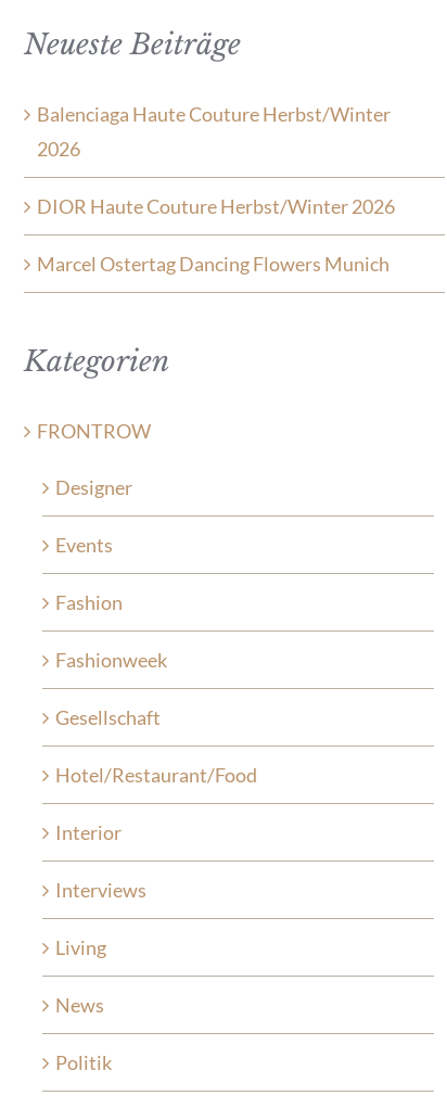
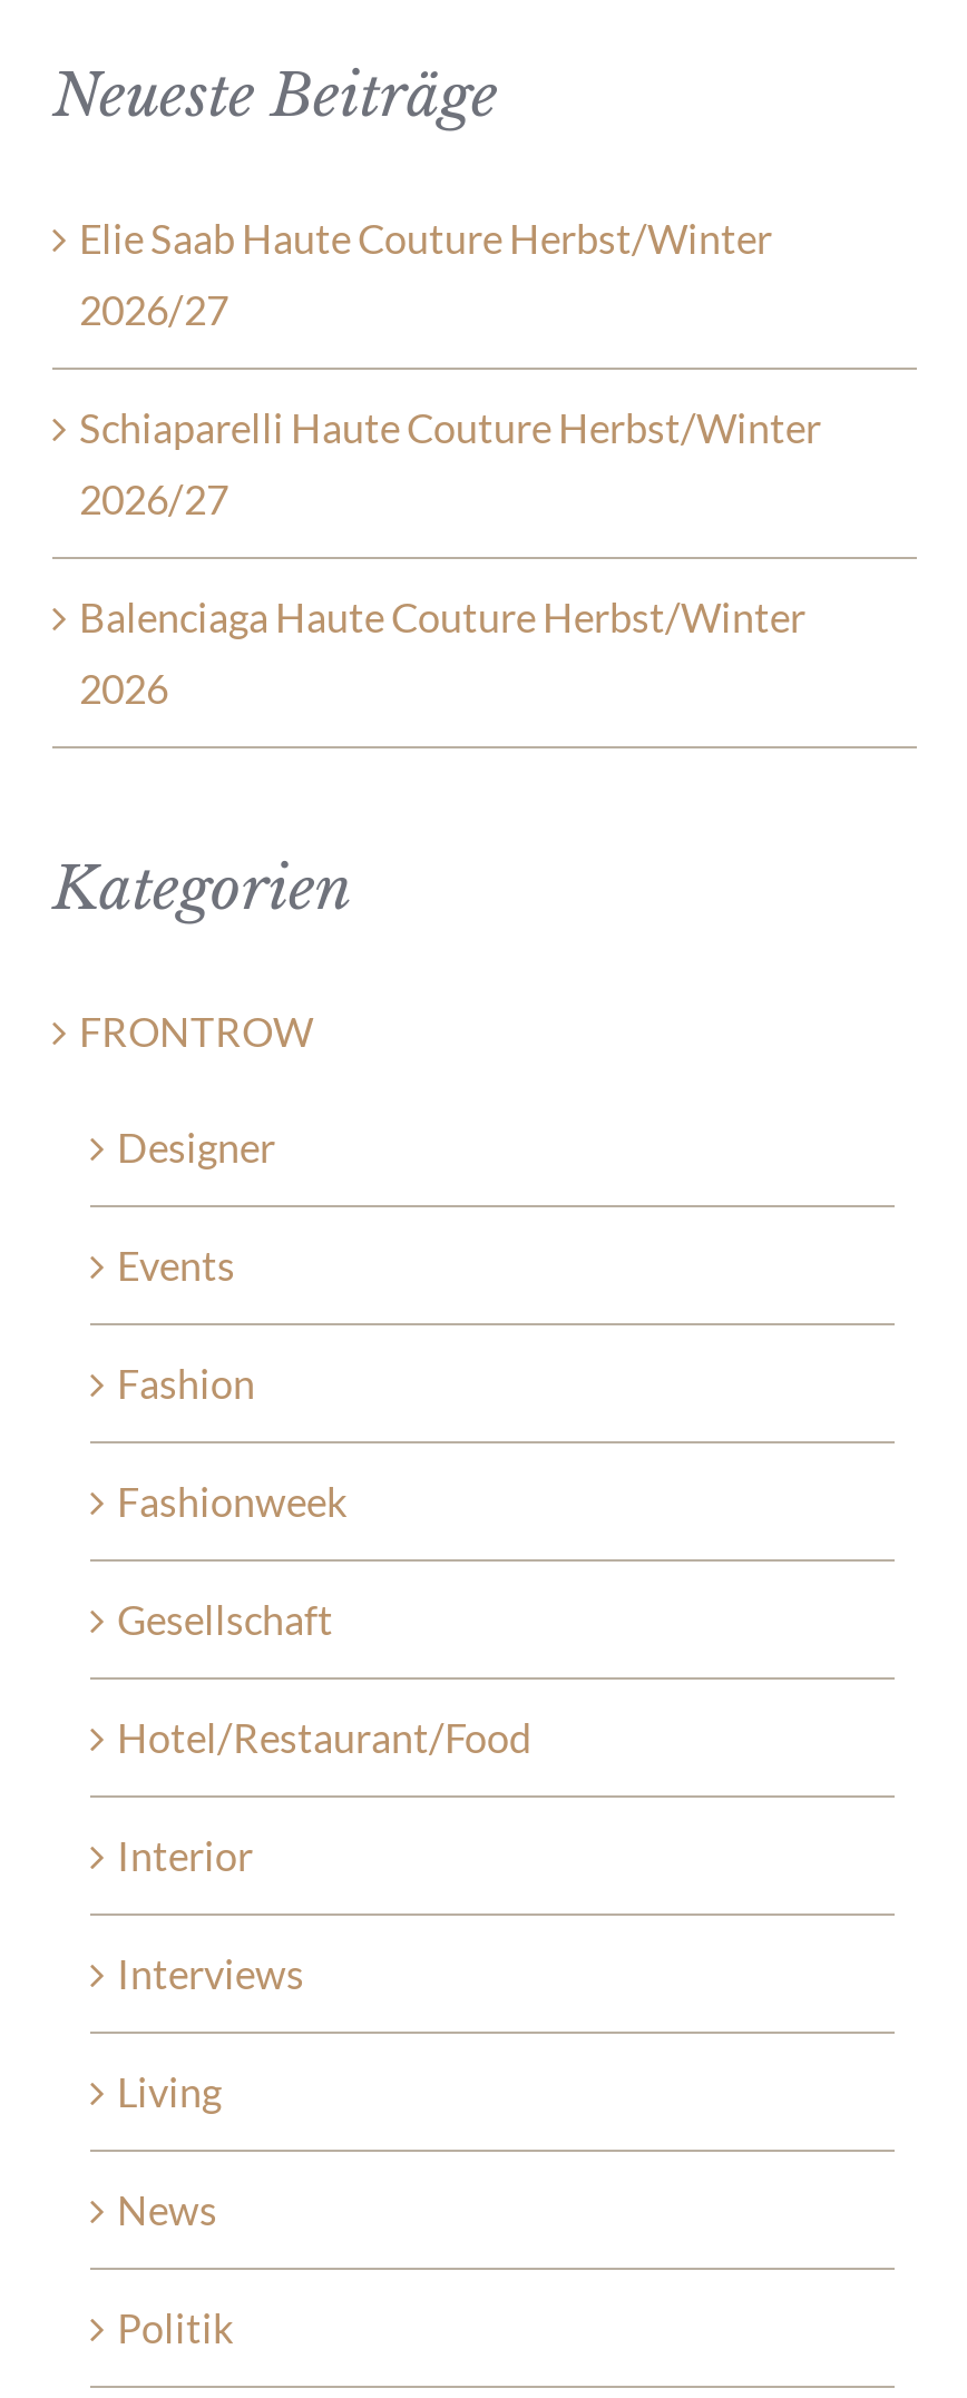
+ Elie Saab Haute Couture Herbst/Winter
+ 2026/27
+ Schiaparelli Haute Couture Herbst/Winter
+ 2026/27

moved down: Balenciaga Haute Couture Herbst/Winter | 2026

- DIOR Haute Couture Herbst/Winter 2026
- Marcel Ostertag Dancing Flowers Munich
